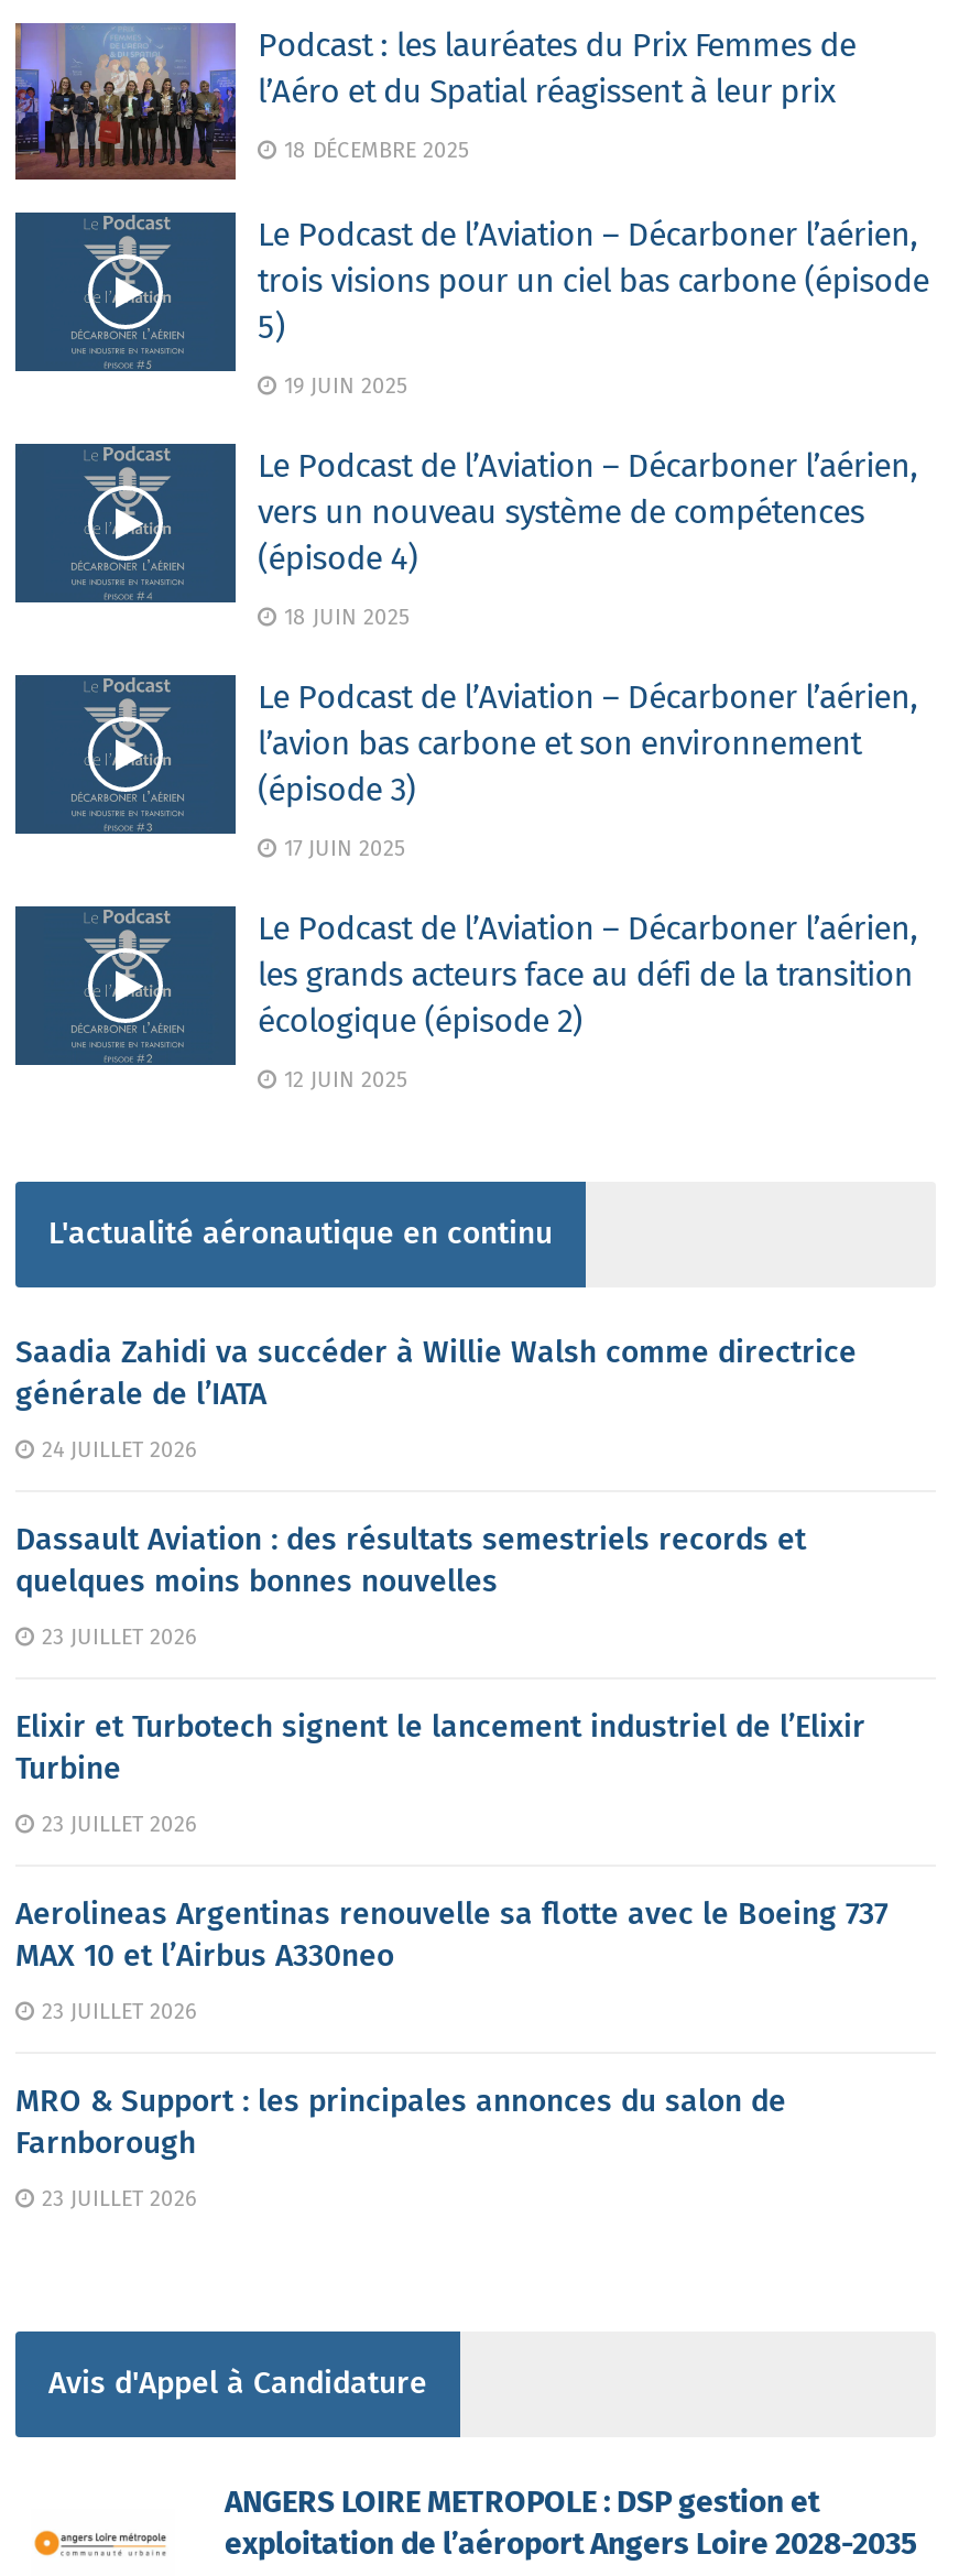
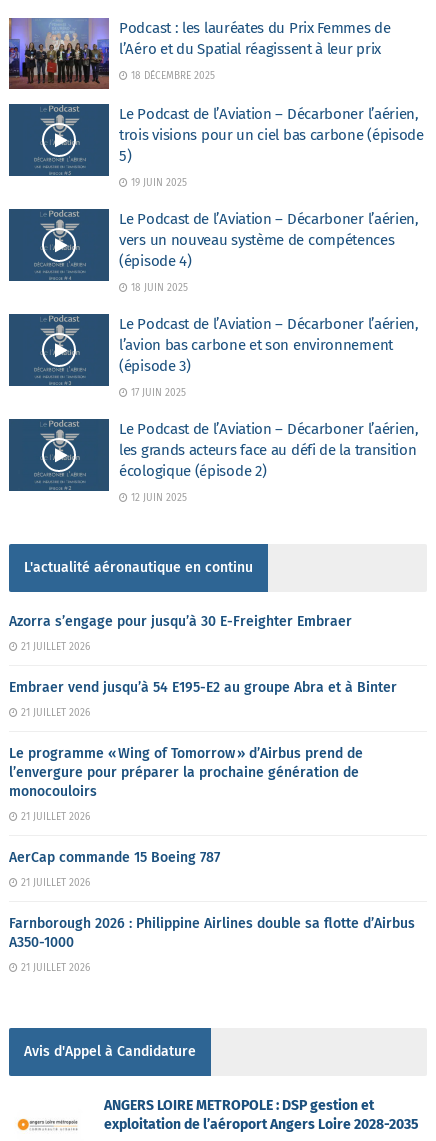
- Saadia Zahidi va succéder à Willie Walsh comme directrice
- générale de l’IATA
+ Azorra s’engage pour jusqu’à 30 E-Freighter Embraer

- 24 JUILLET 2026
+ 21 JUILLET 2026

- Dassault Aviation : des résultats semestriels records et
- quelques moins bonnes nouvelles
+ Embraer vend jusqu’à 54 E195-E2 au groupe Abra et à Binter

- 23 JUILLET 2026
+ 21 JUILLET 2026

- Elixir et Turbotech signent le lancement industriel de l’Elixir
- Turbine
+ Le programme « Wing of Tomorrow » d’Airbus prend de
+ l’envergure pour préparer la prochaine génération de
+ monocouloirs

- 23 JUILLET 2026
+ 21 JUILLET 2026

- Aerolineas Argentinas renouvelle sa flotte avec le Boeing 737
- MAX 10 et l’Airbus A330neo
+ AerCap commande 15 Boeing 787

- 23 JUILLET 2026
+ 21 JUILLET 2026

- MRO & Support : les principales annonces du salon de
- Farnborough
+ Farnborough 2026 : Philippine Airlines double sa flotte d’Airbus
+ A350-1000

- 23 JUILLET 2026
+ 21 JUILLET 2026
